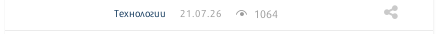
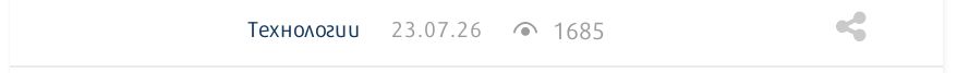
- 21.07.26
- 1064
+ 23.07.26
+ 1685
